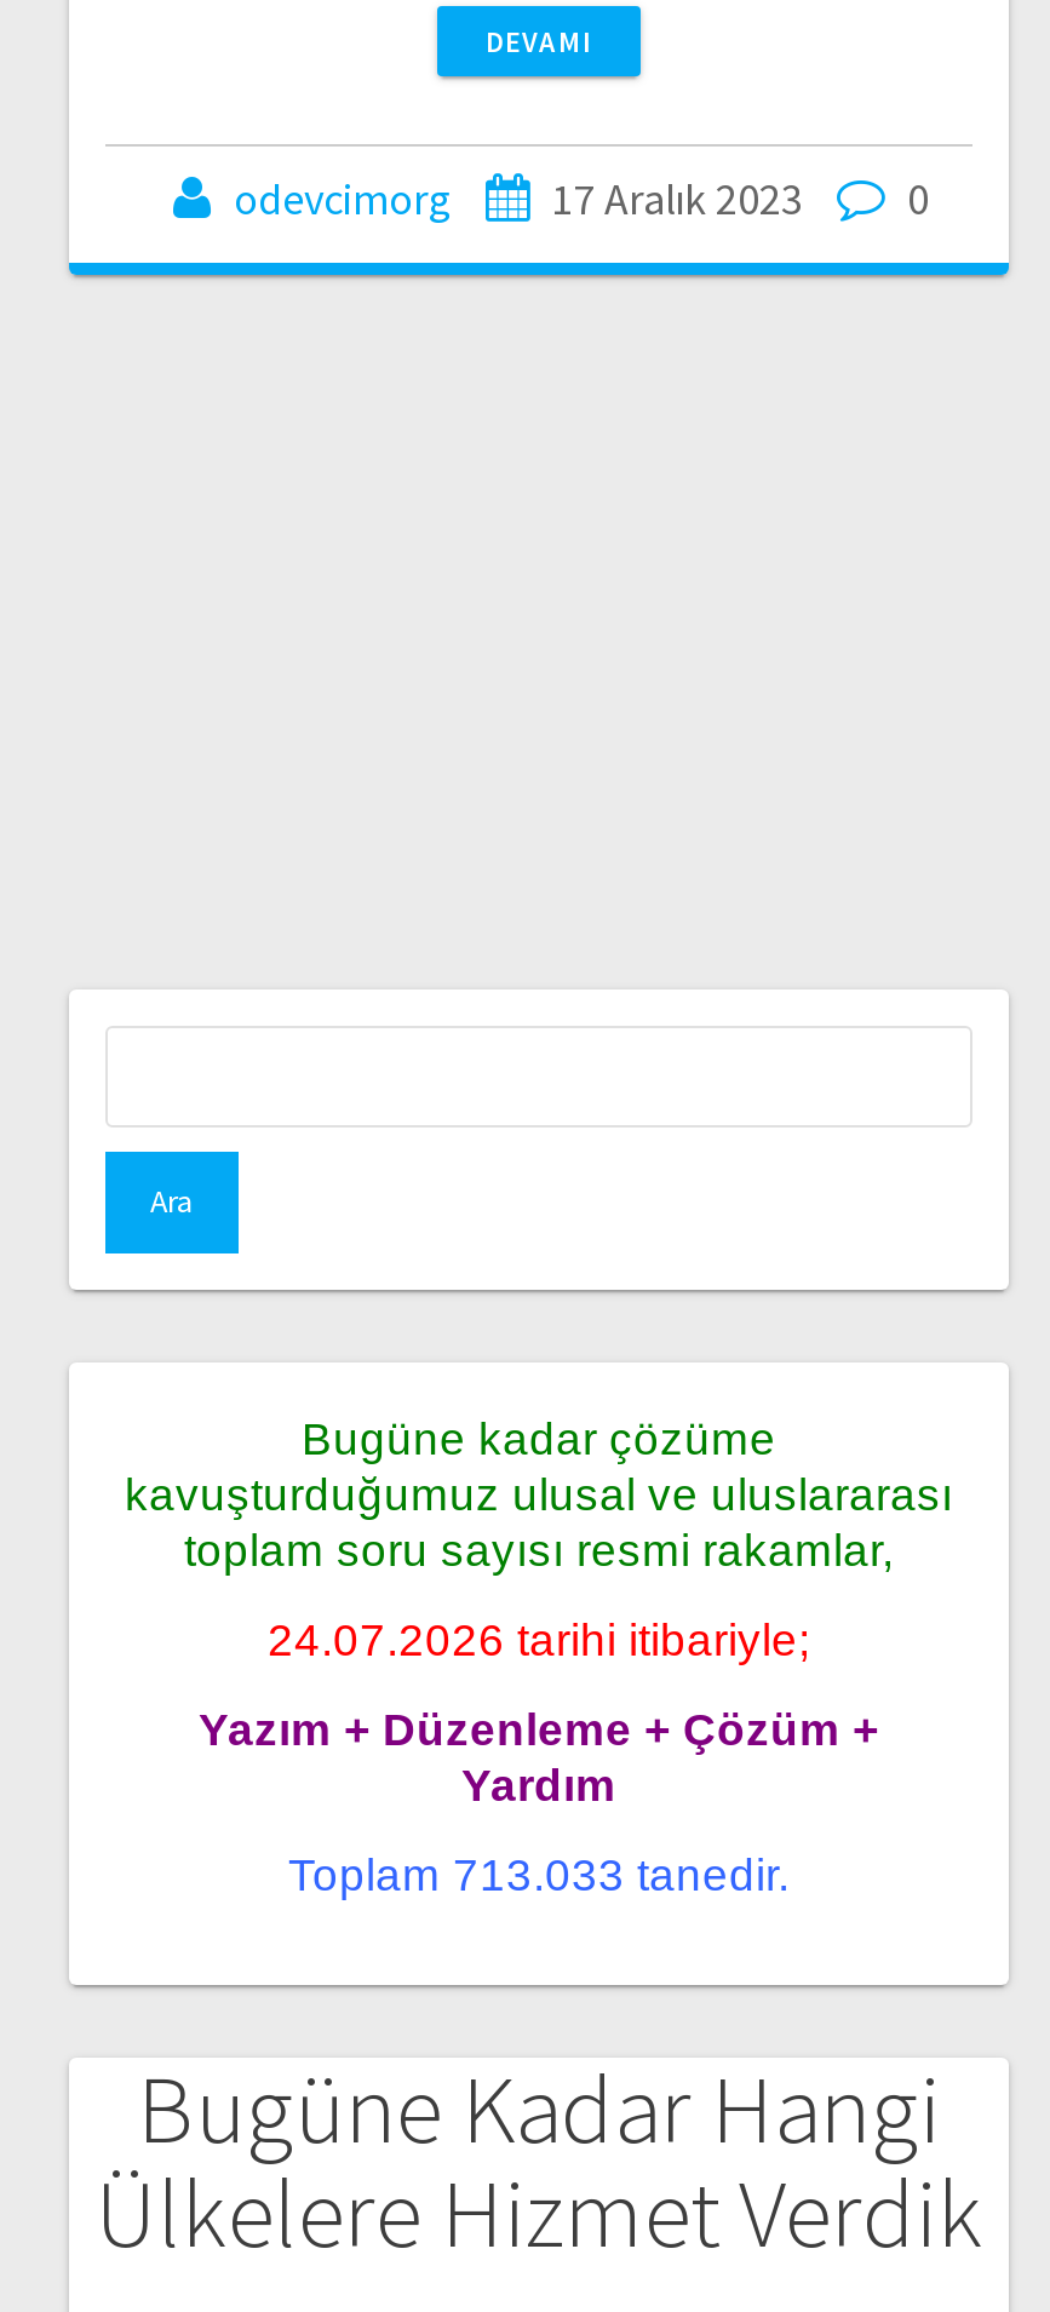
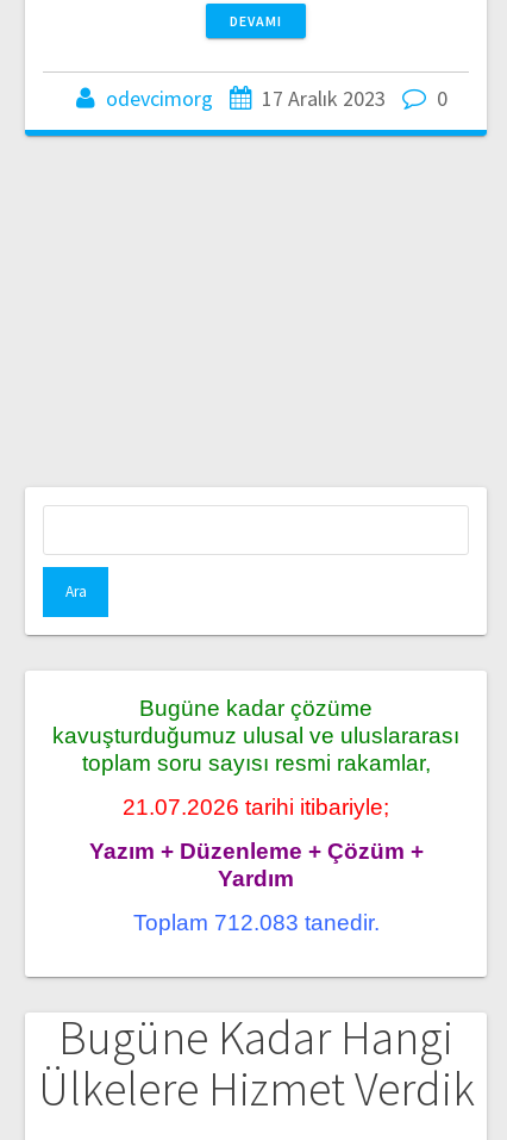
- 24.07.2026 tarihi itibariyle;
+ 21.07.2026 tarihi itibariyle;

- Toplam 713.033 tanedir.
+ Toplam 712.083 tanedir.
